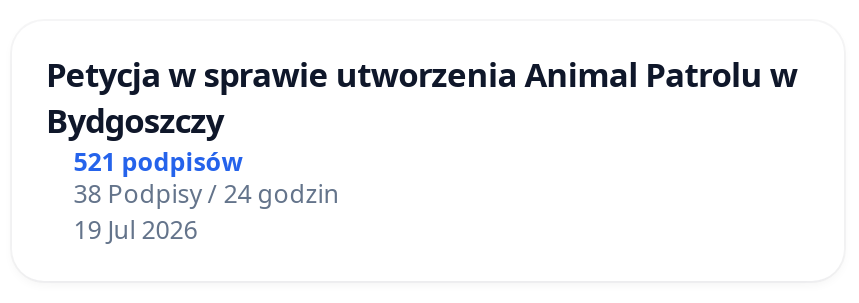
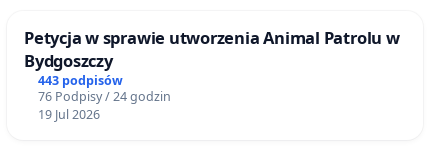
- 521 podpisów
+ 443 podpisów

- 38 Podpisy / 24 godzin
+ 76 Podpisy / 24 godzin
